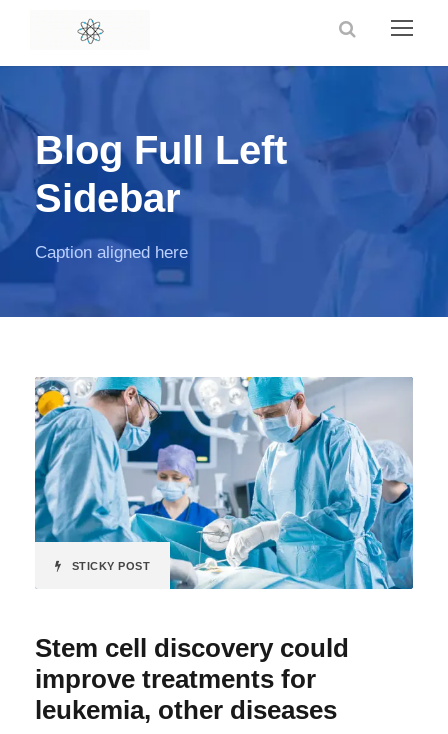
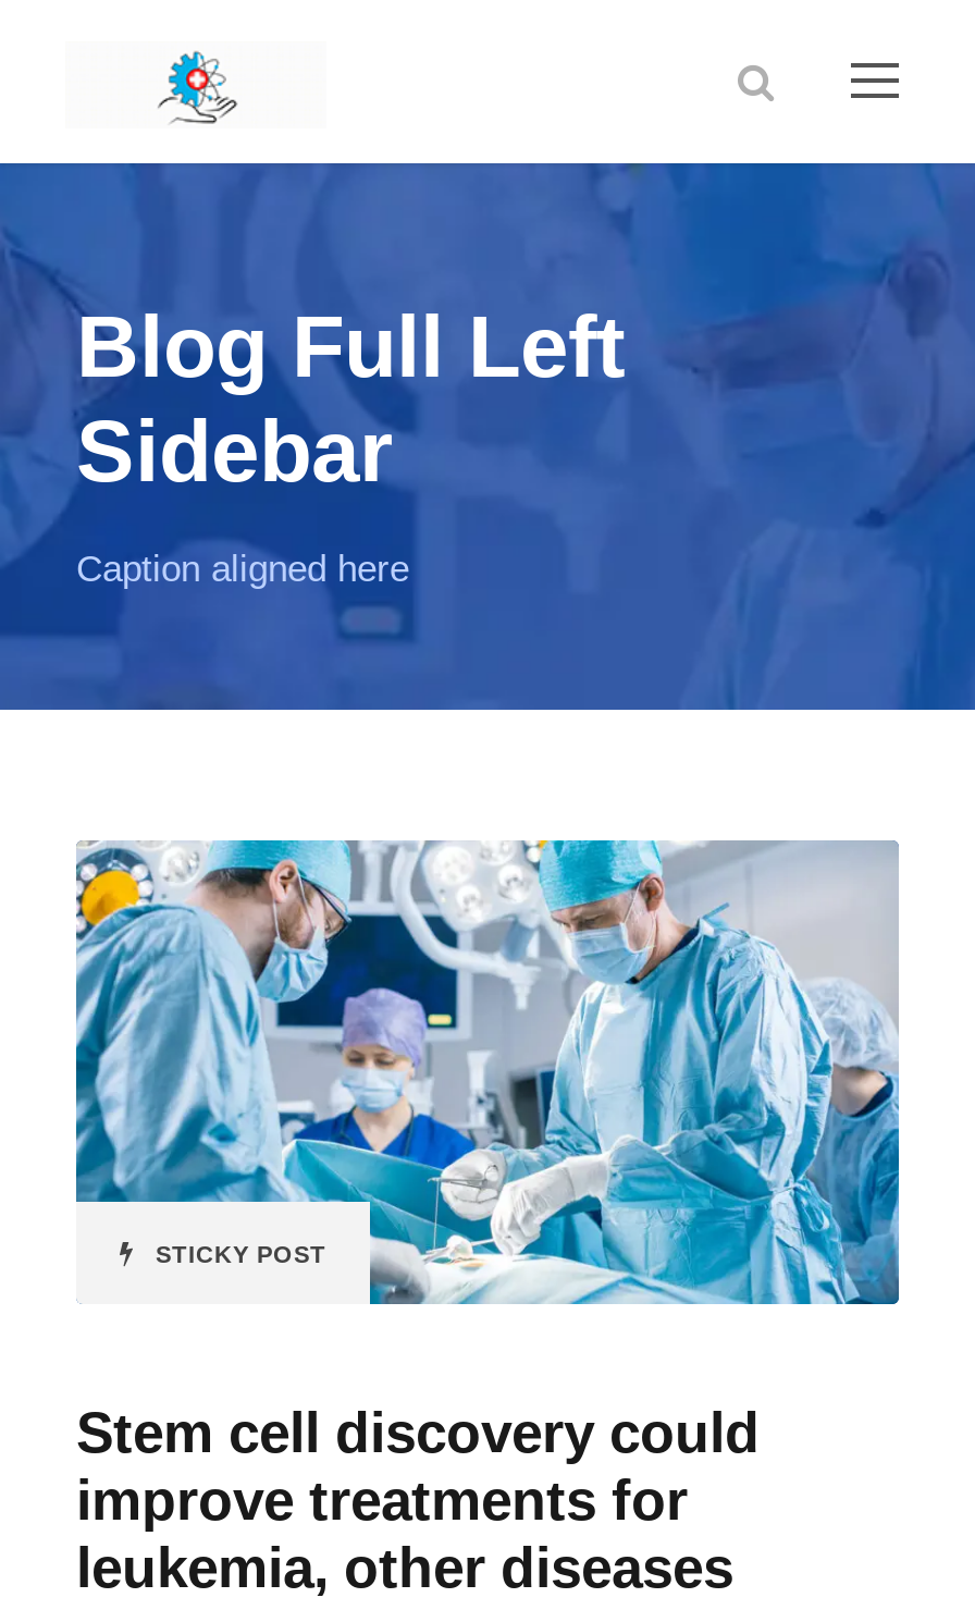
- [image]
+ [image]
